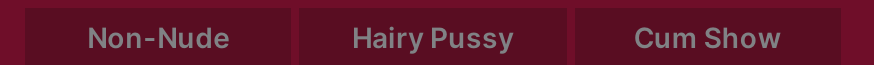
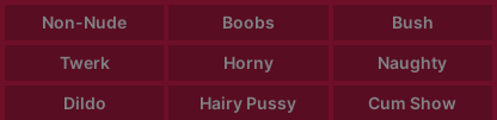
+ Boobs
+ Bush
+ Twerk
+ Horny
+ Naughty
+ Dildo
